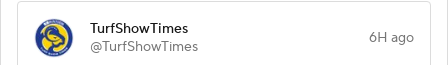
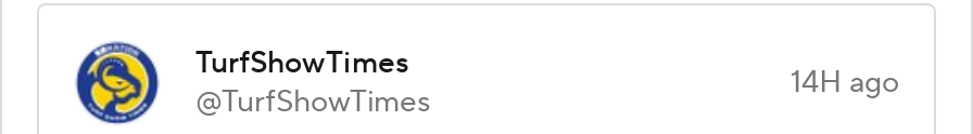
- 6H ago
+ 14H ago
